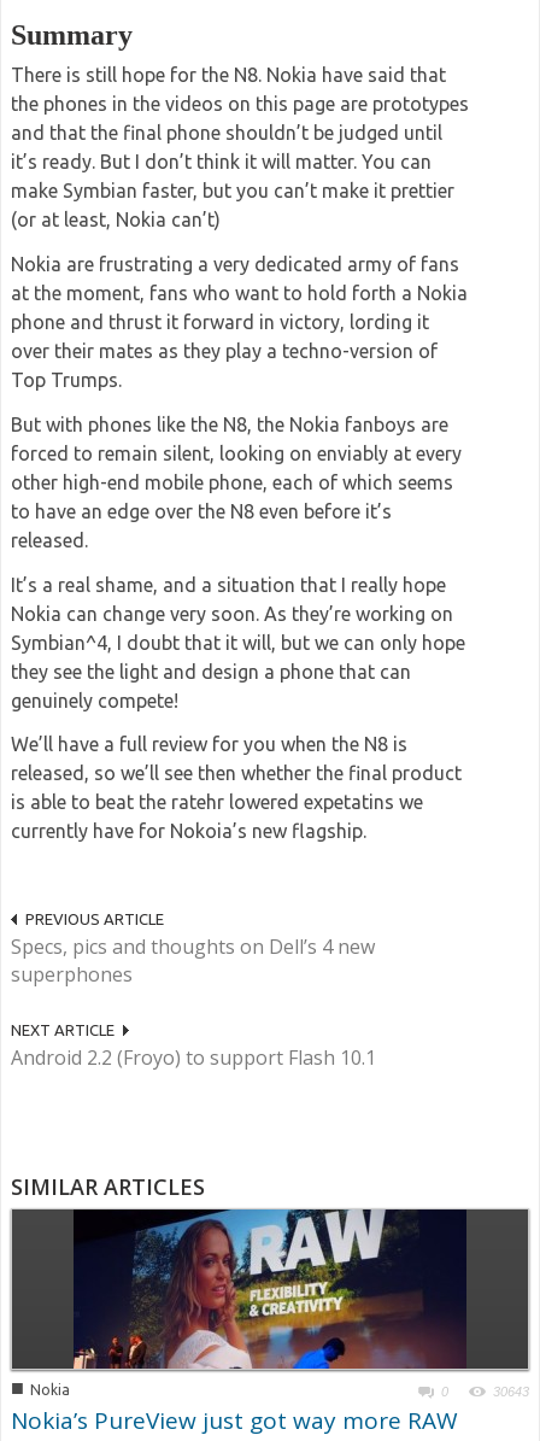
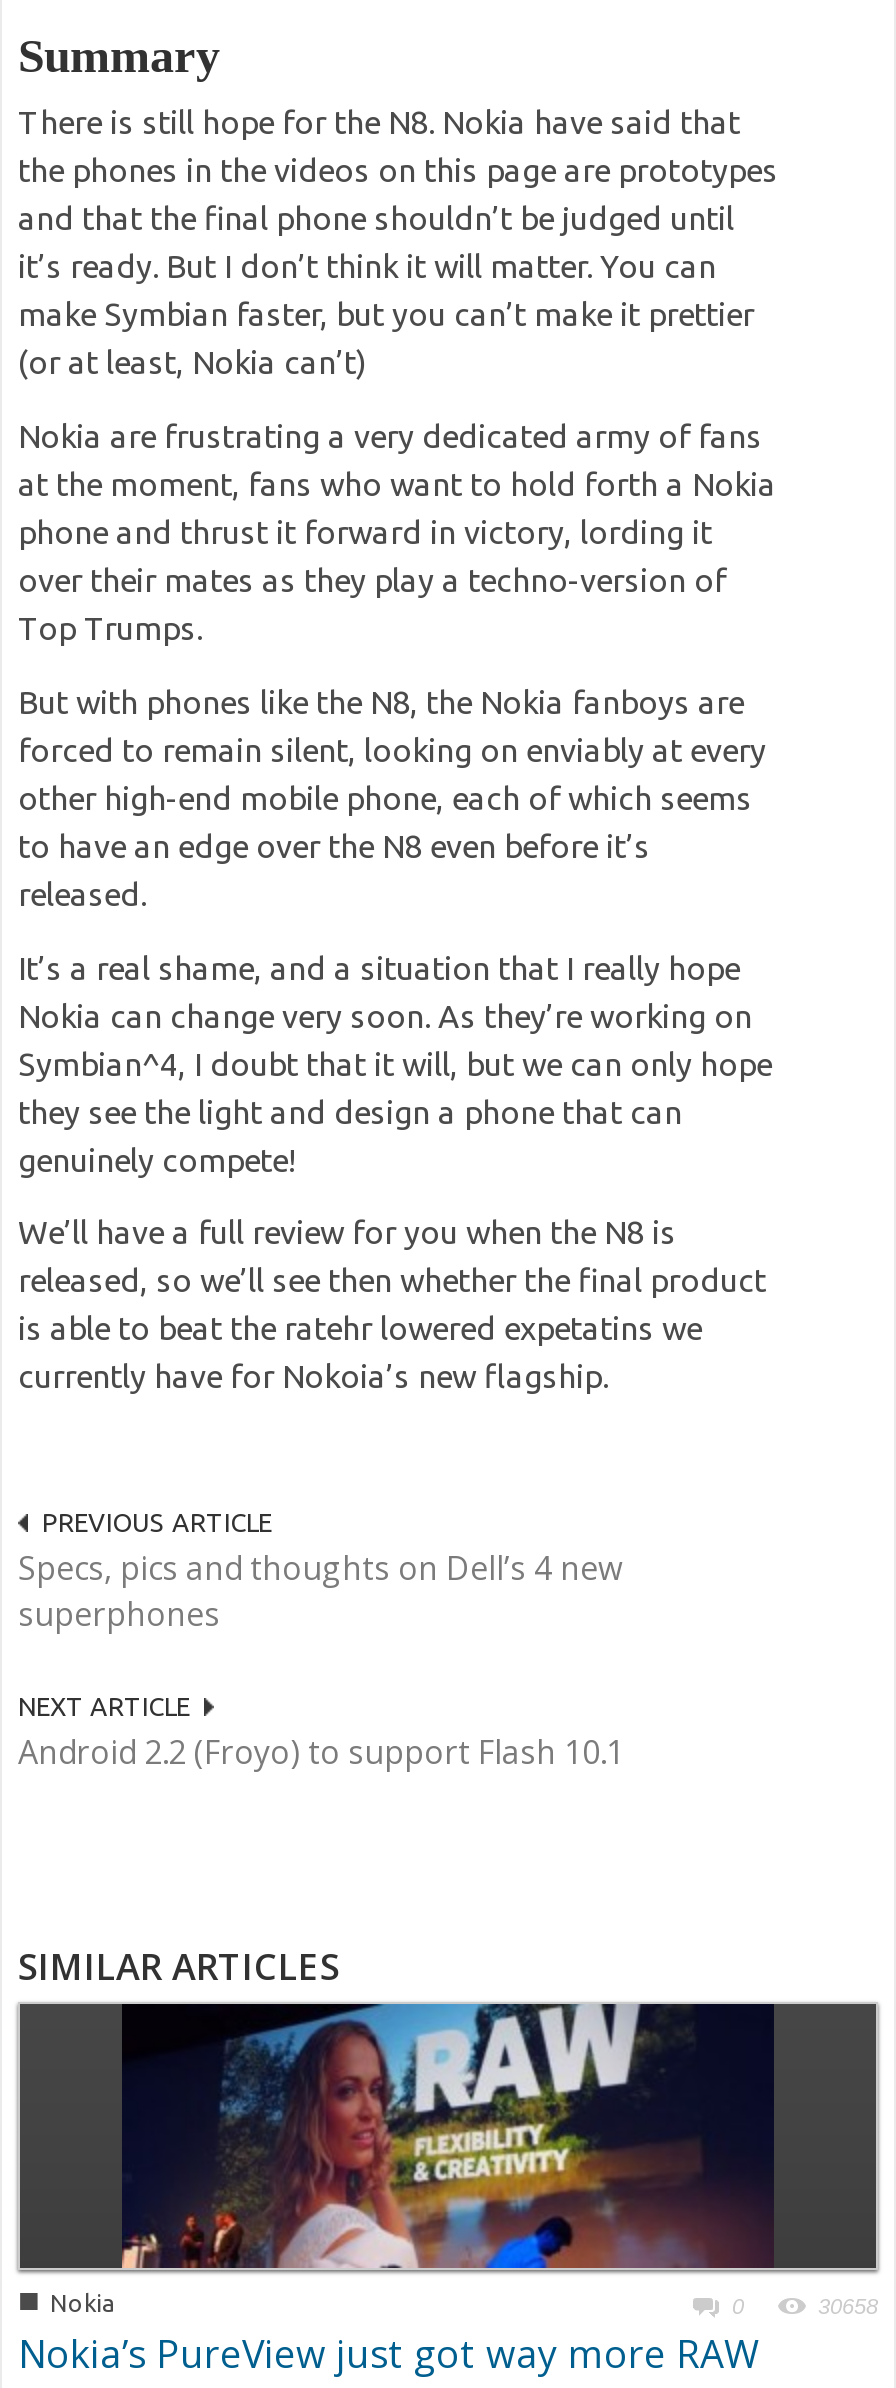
- 30643
+ 30658
